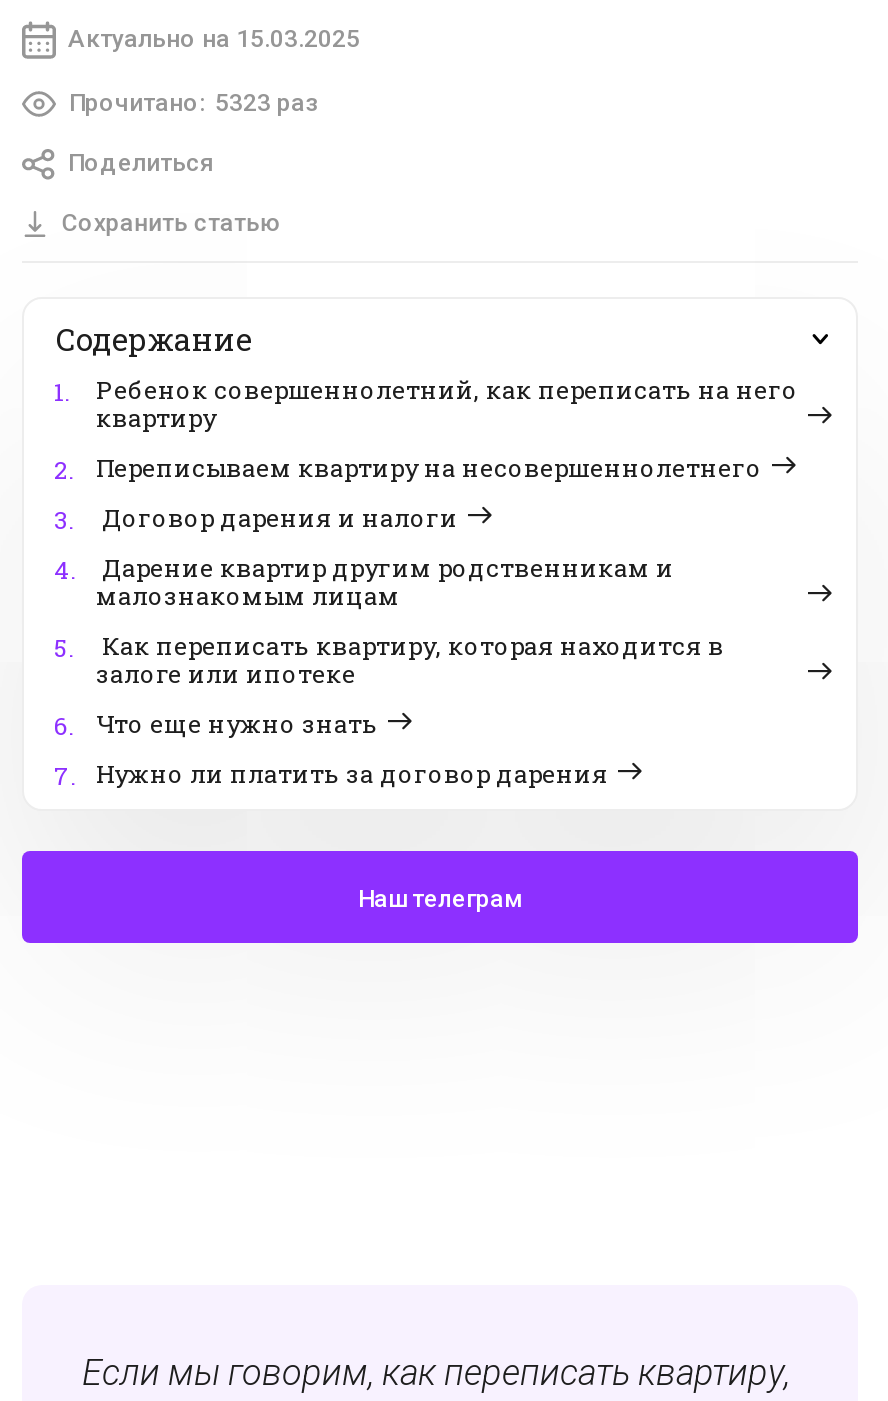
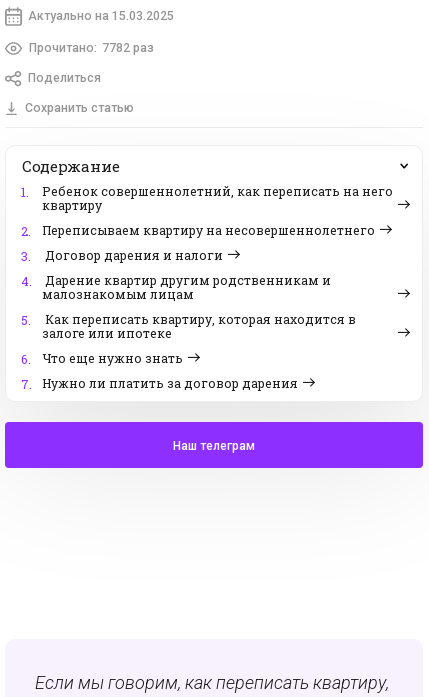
- Прочитано: 5323 раз
+ Прочитано: 7782 раз
